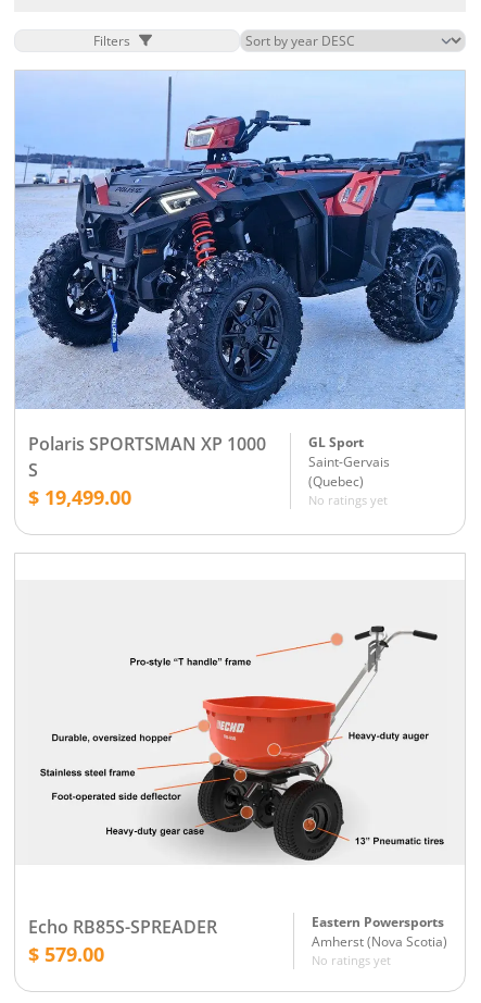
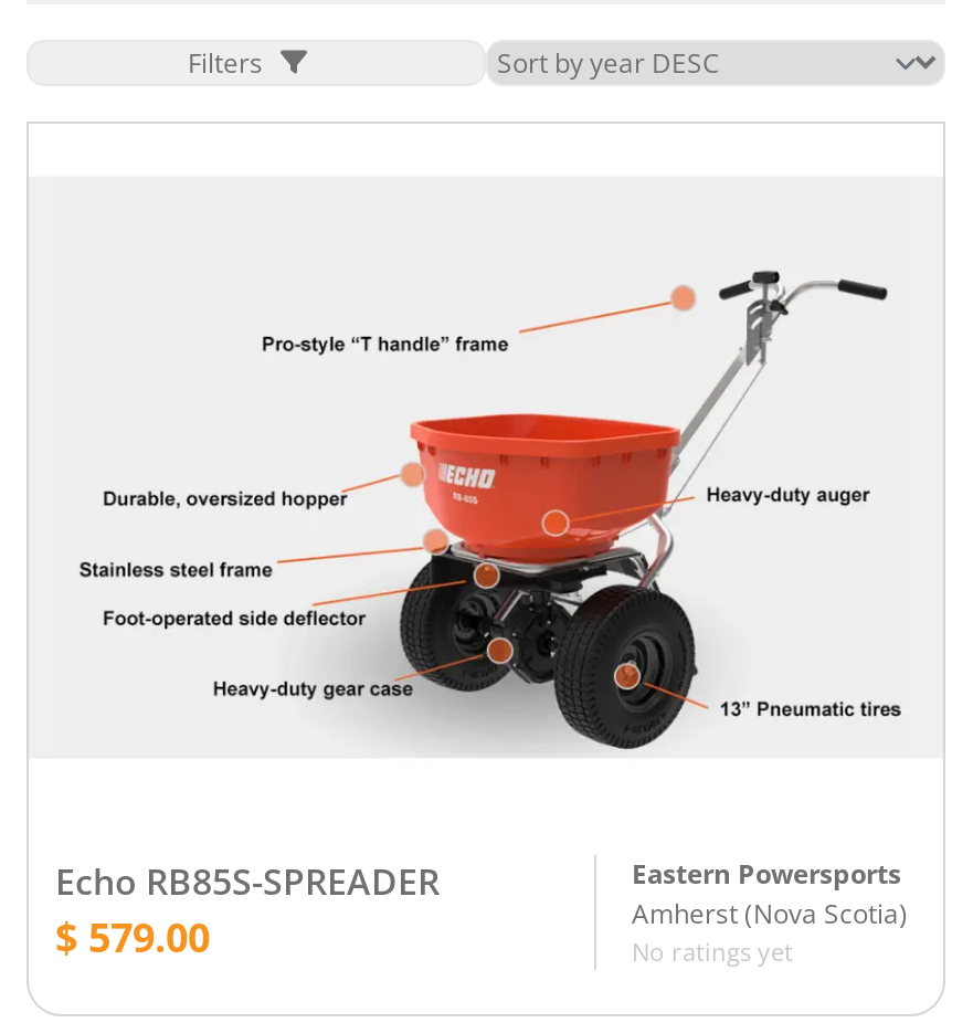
- [image]
- Polaris SPORTSMAN XP 1000
- S
- $ 19,499.00

- GL Sport
- Saint-Gervais
- (Quebec)
- No ratings yet
